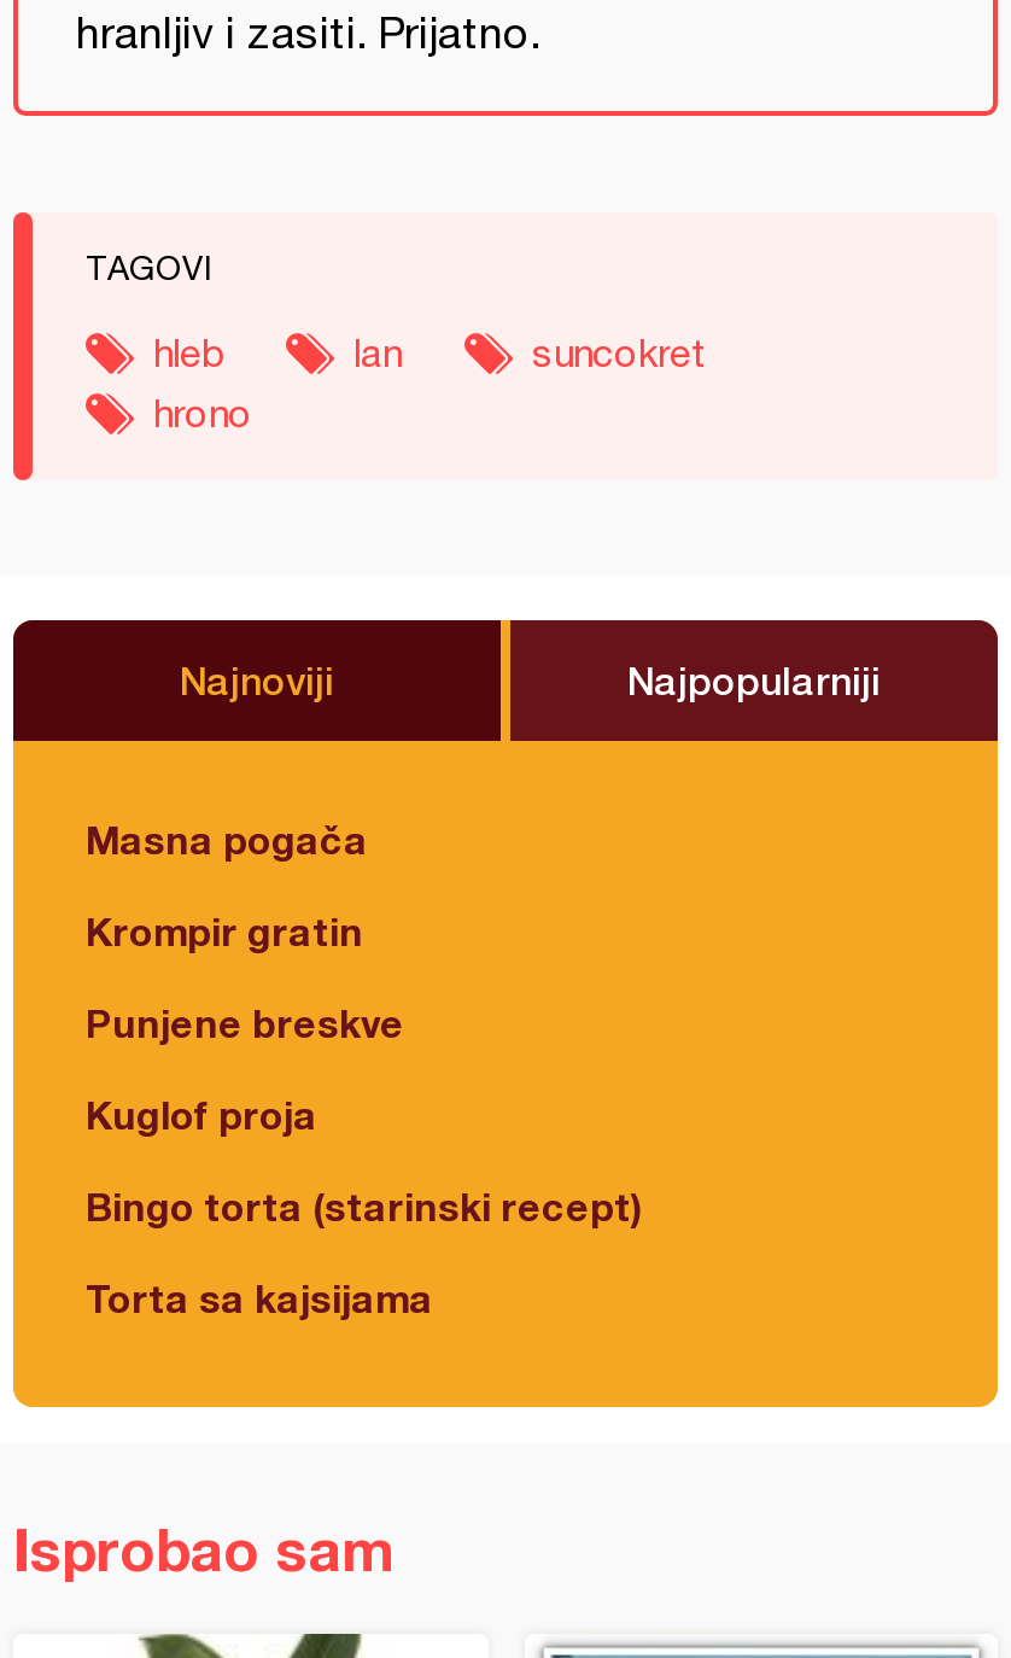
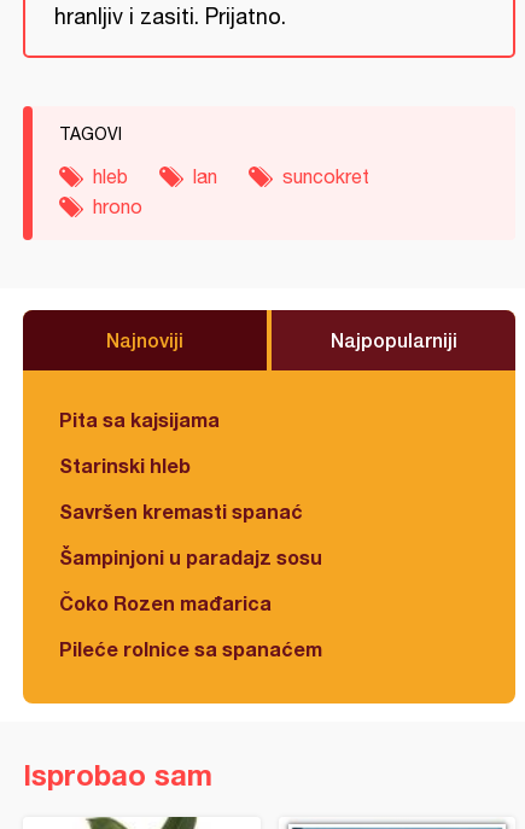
- Masna pogača
+ Pita sa kajsijama

- Krompir gratin
+ Starinski hleb

- Punjene breskve
+ Savršen kremasti spanać

- Kuglof proja
+ Šampinjoni u paradajz sosu

- Bingo torta (starinski recept)
+ Čoko Rozen mađarica

- Torta sa kajsijama
+ Pileće rolnice sa spanaćem
